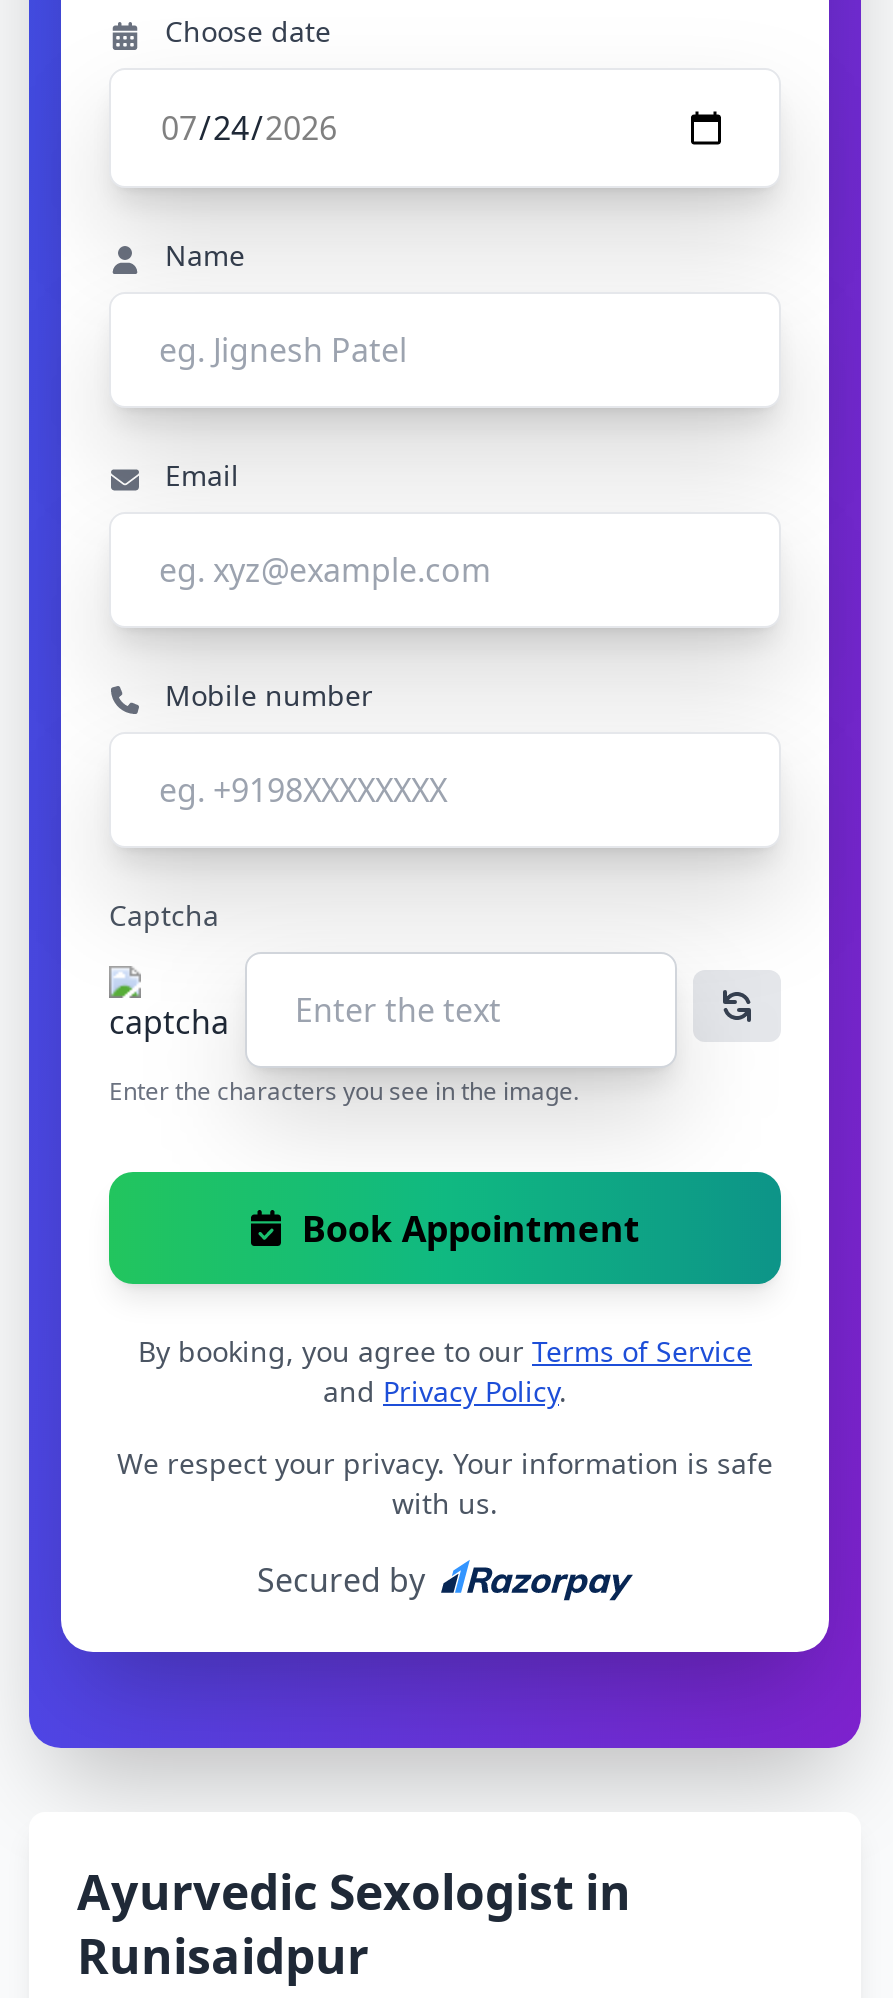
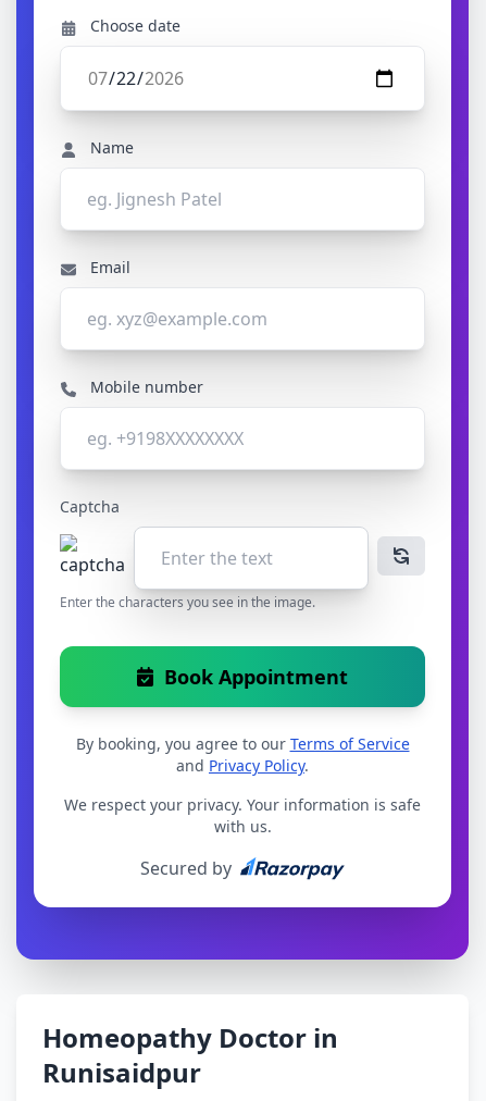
- Ayurvedic Sexologist in
+ Homeopathy Doctor in
